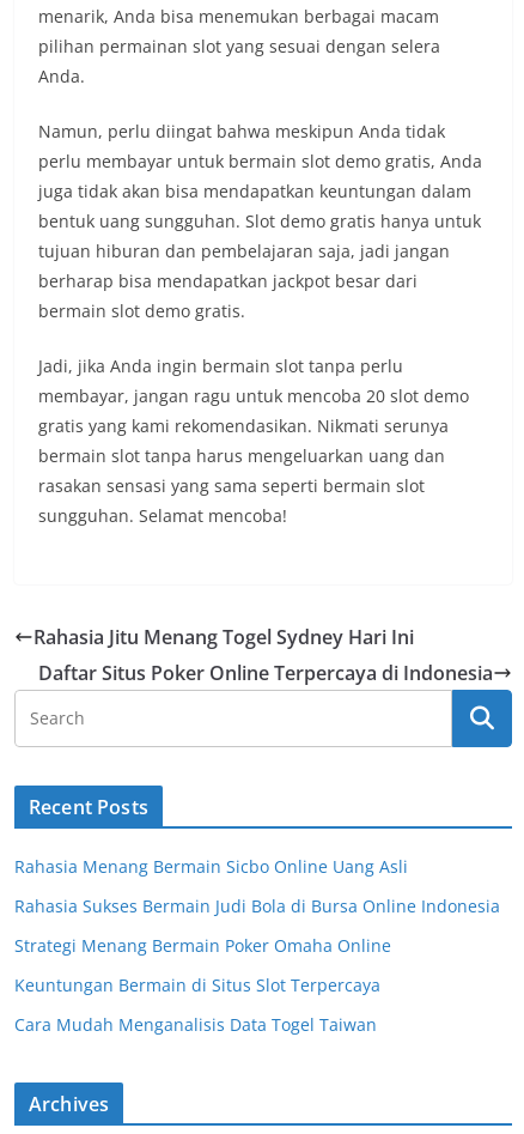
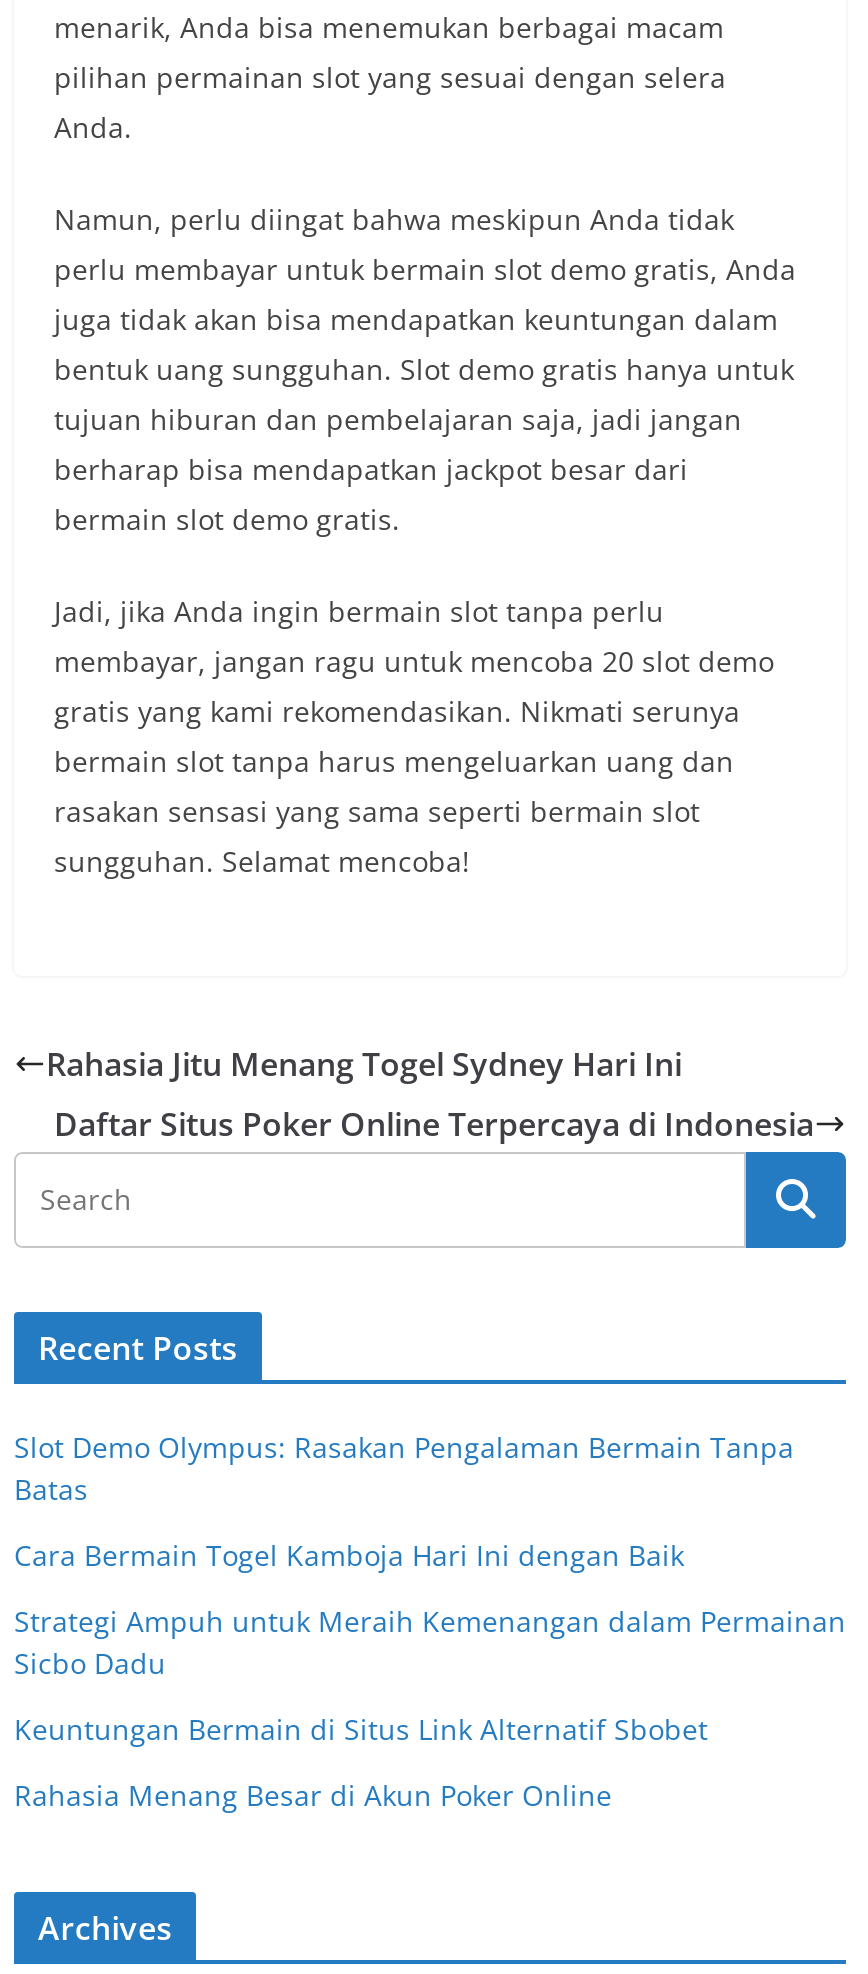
- Rahasia Menang Bermain Sicbo Online Uang Asli
+ Slot Demo Olympus: Rasakan Pengalaman Bermain Tanpa
+ Batas

- Rahasia Sukses Bermain Judi Bola di Bursa Online Indonesia
+ Cara Bermain Togel Kamboja Hari Ini dengan Baik

- Strategi Menang Bermain Poker Omaha Online
+ Strategi Ampuh untuk Meraih Kemenangan dalam Permainan
+ Sicbo Dadu

- Keuntungan Bermain di Situs Slot Terpercaya
+ Keuntungan Bermain di Situs Link Alternatif Sbobet

- Cara Mudah Menganalisis Data Togel Taiwan
+ Rahasia Menang Besar di Akun Poker Online
